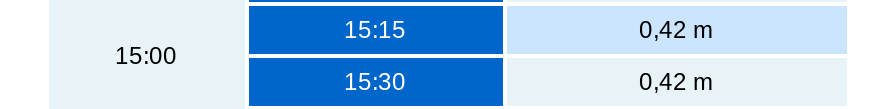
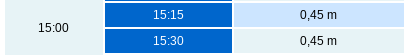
- 0,42 m
+ 0,45 m

- 0,42 m
+ 0,45 m
